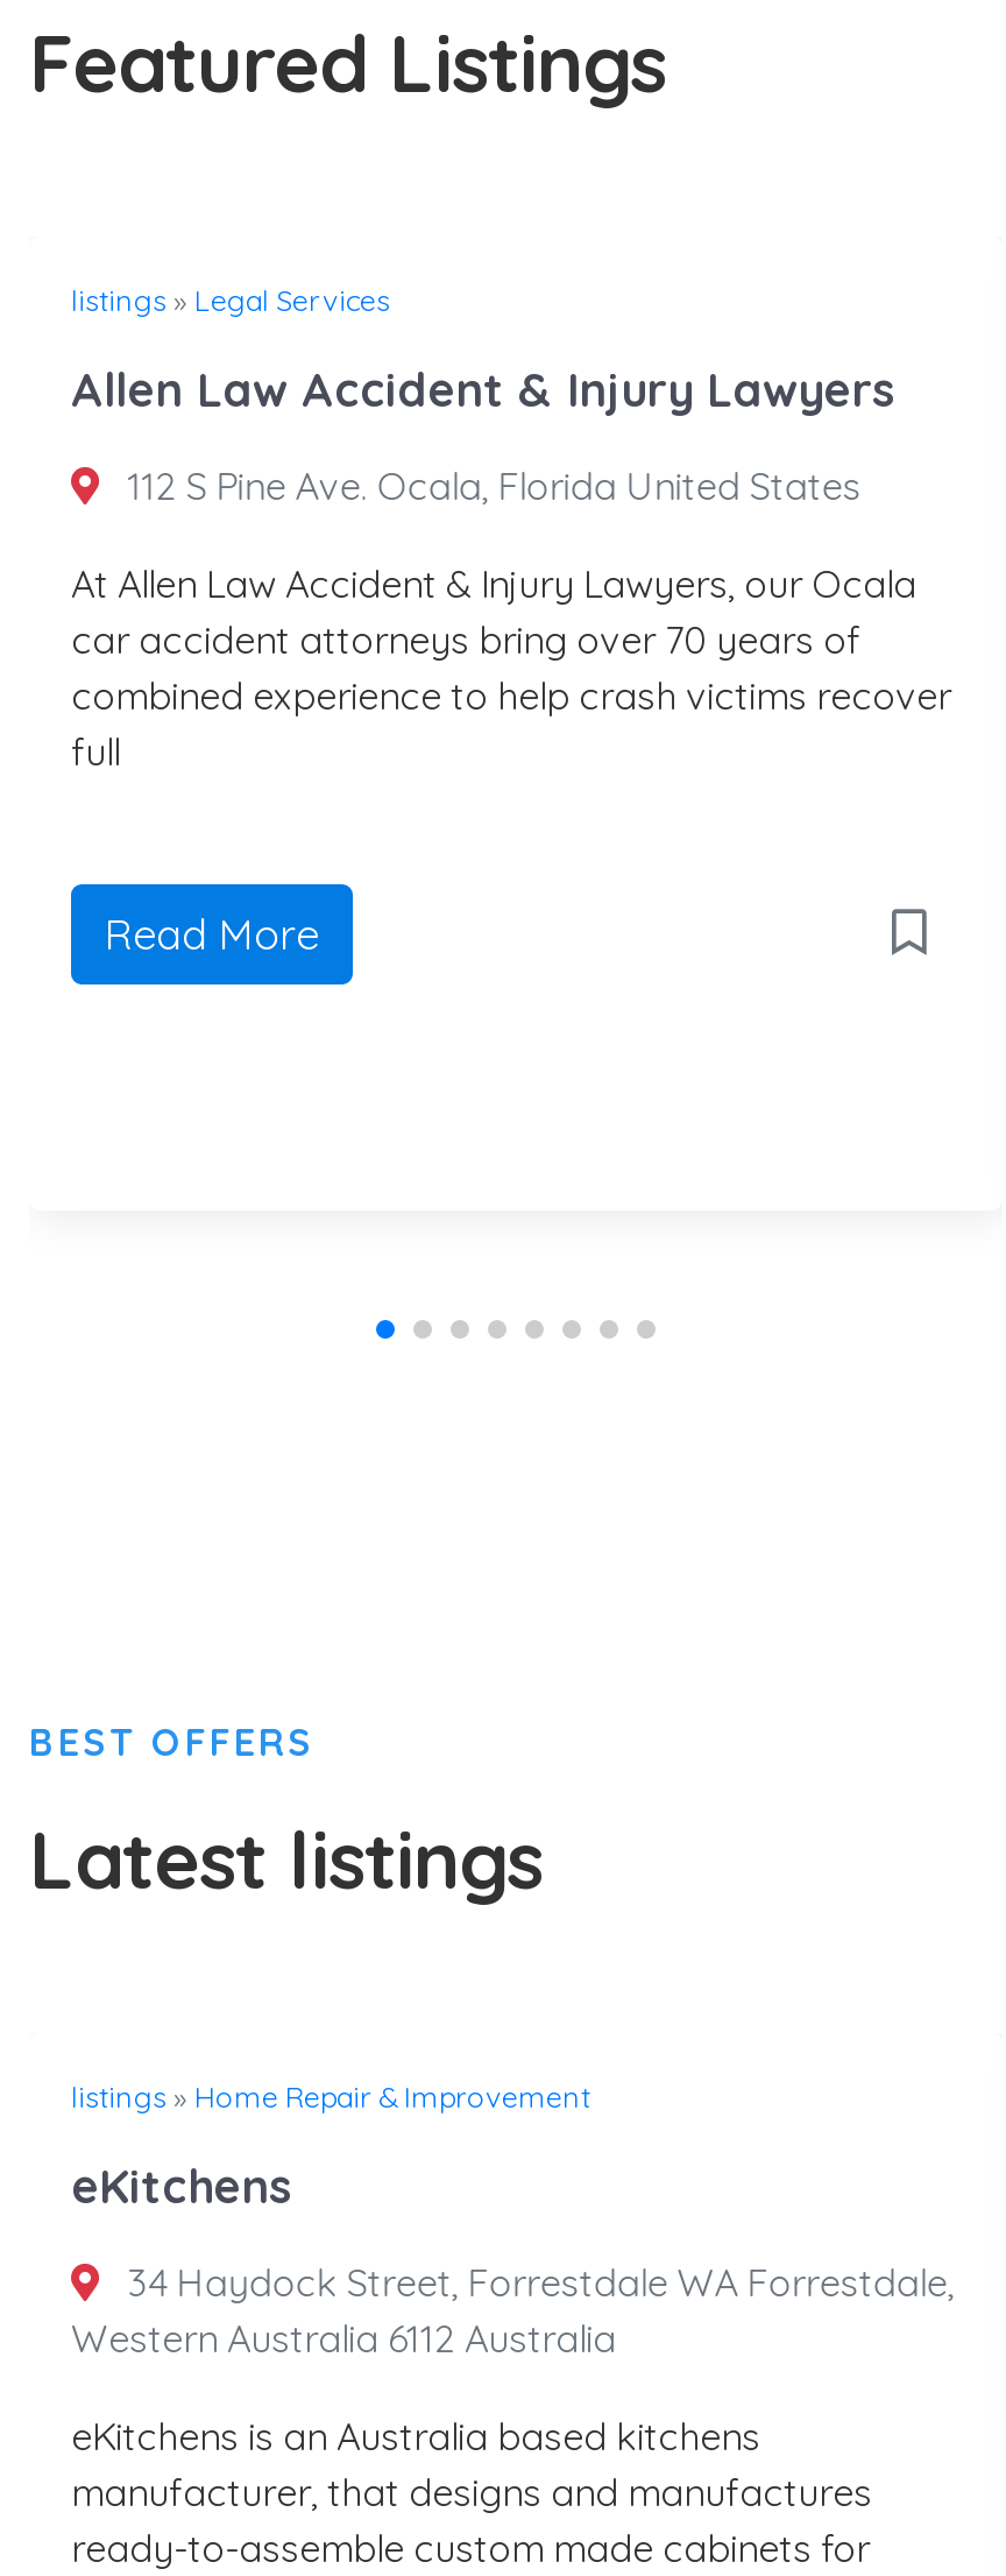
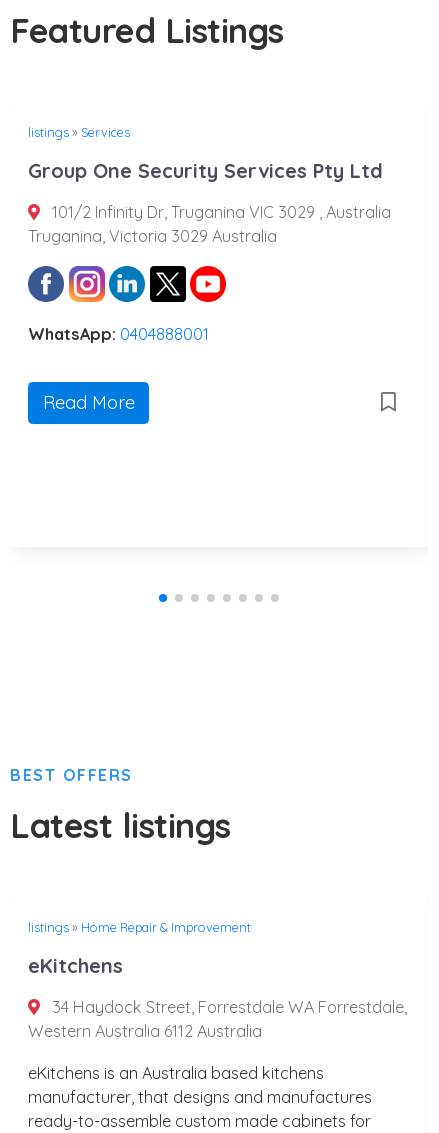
- listings» Legal Services
+ listings» Services

- Allen Law Accident & Injury Lawyers
+ Group One Security Services Pty Ltd

- 112 S Pine Ave. Ocala, Florida United States
+ 101/2 Infinity Dr, Truganina VIC 3029 , Australia
+ Truganina, Victoria 3029 Australia

- At Allen Law Accident & Injury Lawyers, our Ocala
- car accident attorneys bring over 70 years of
- combined experience to help crash victims recover
- full
+ WhatsApp: 0404888001
